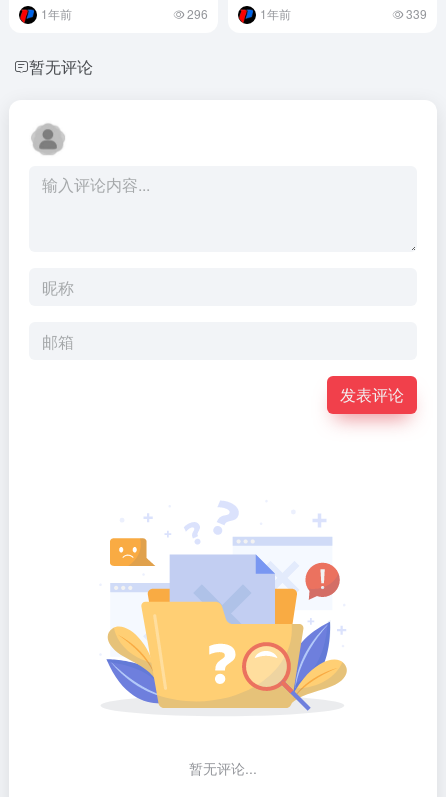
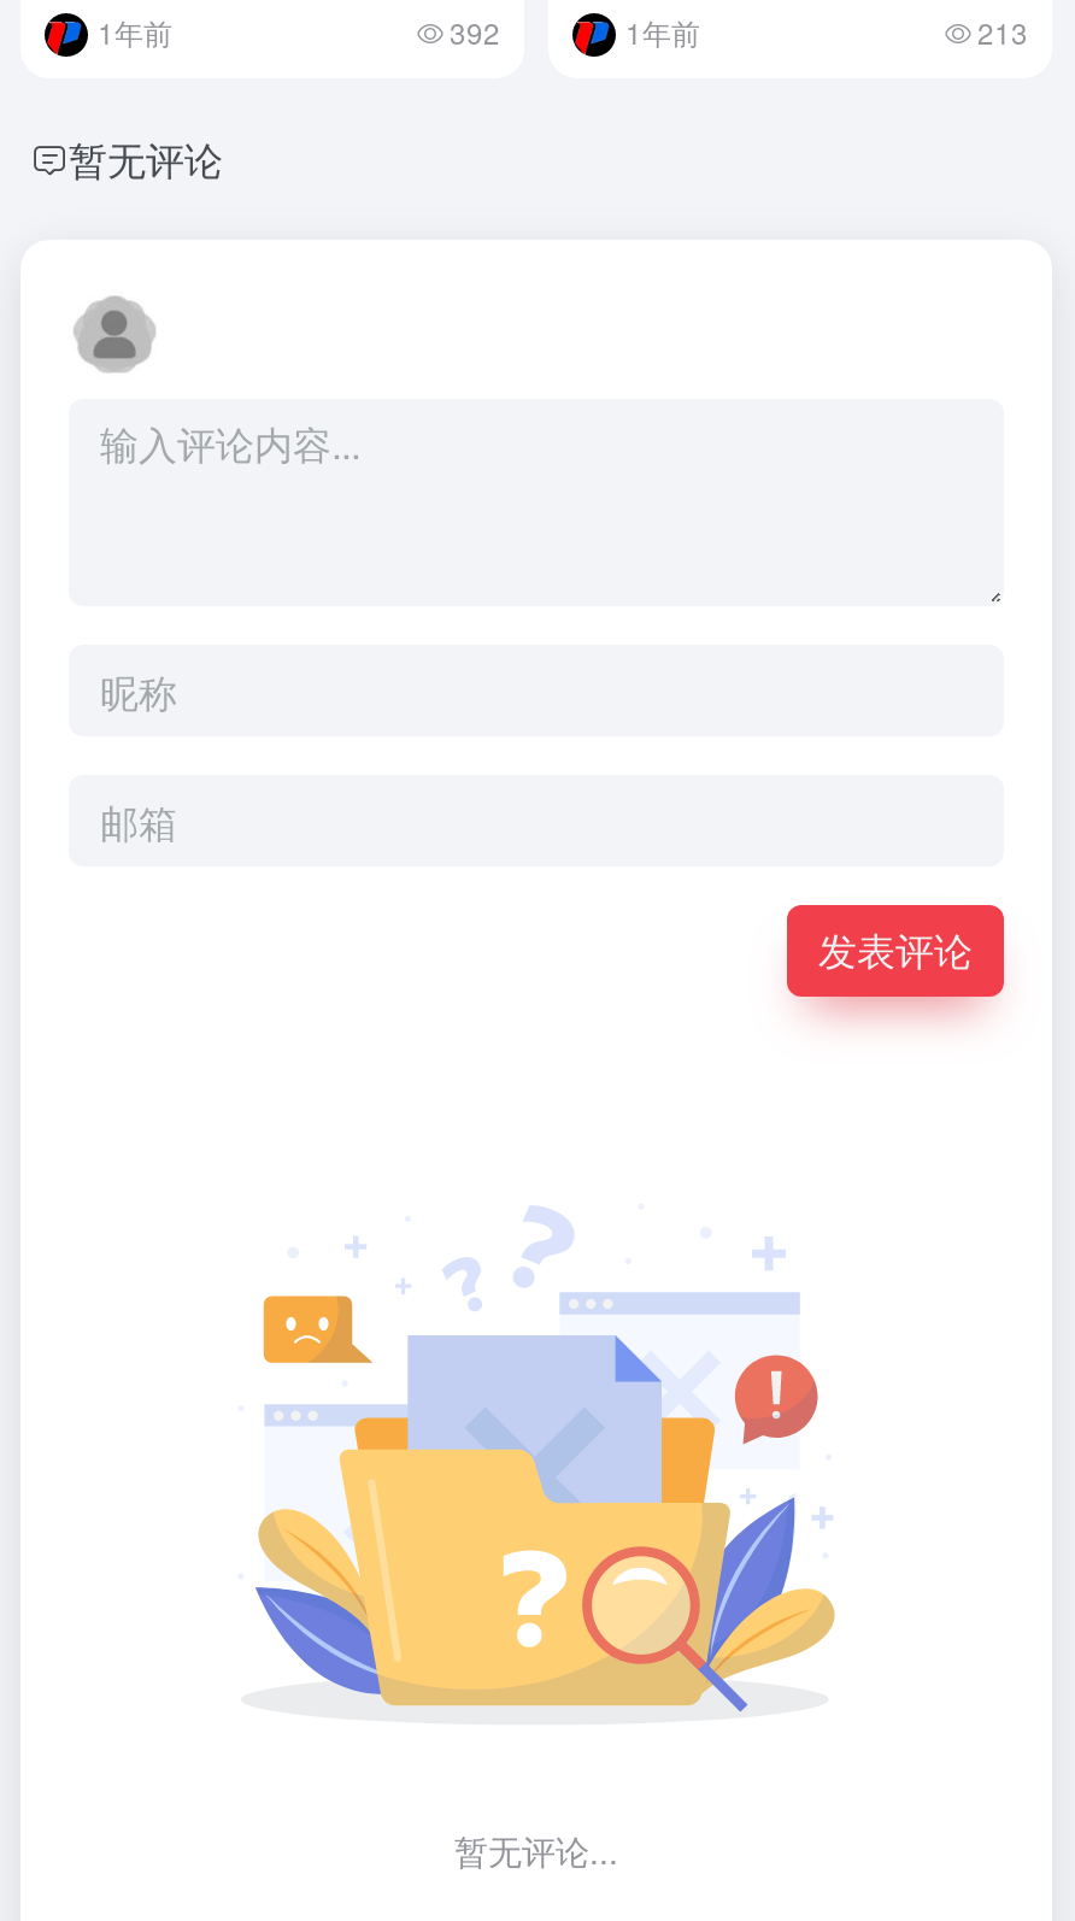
- 296
+ 392

- 339
+ 213
